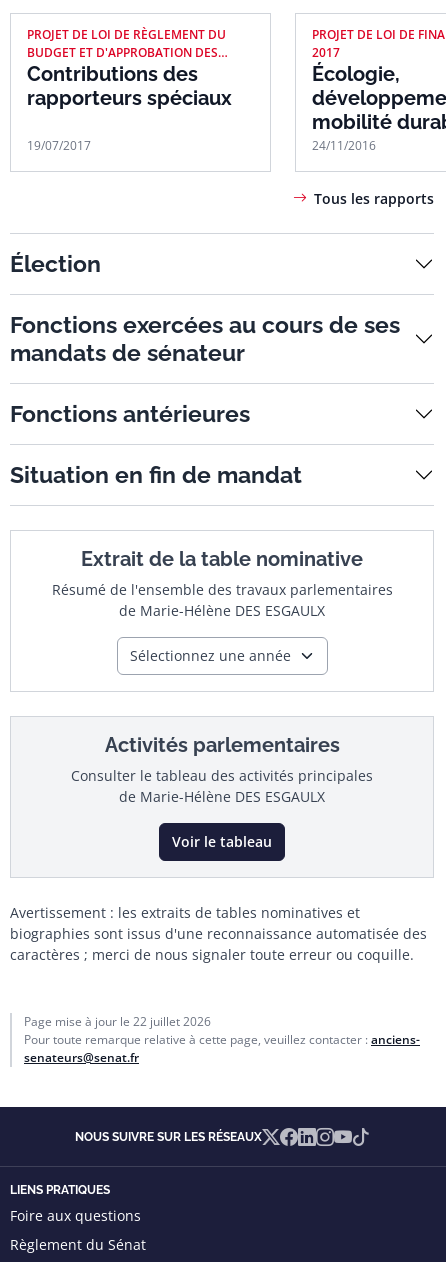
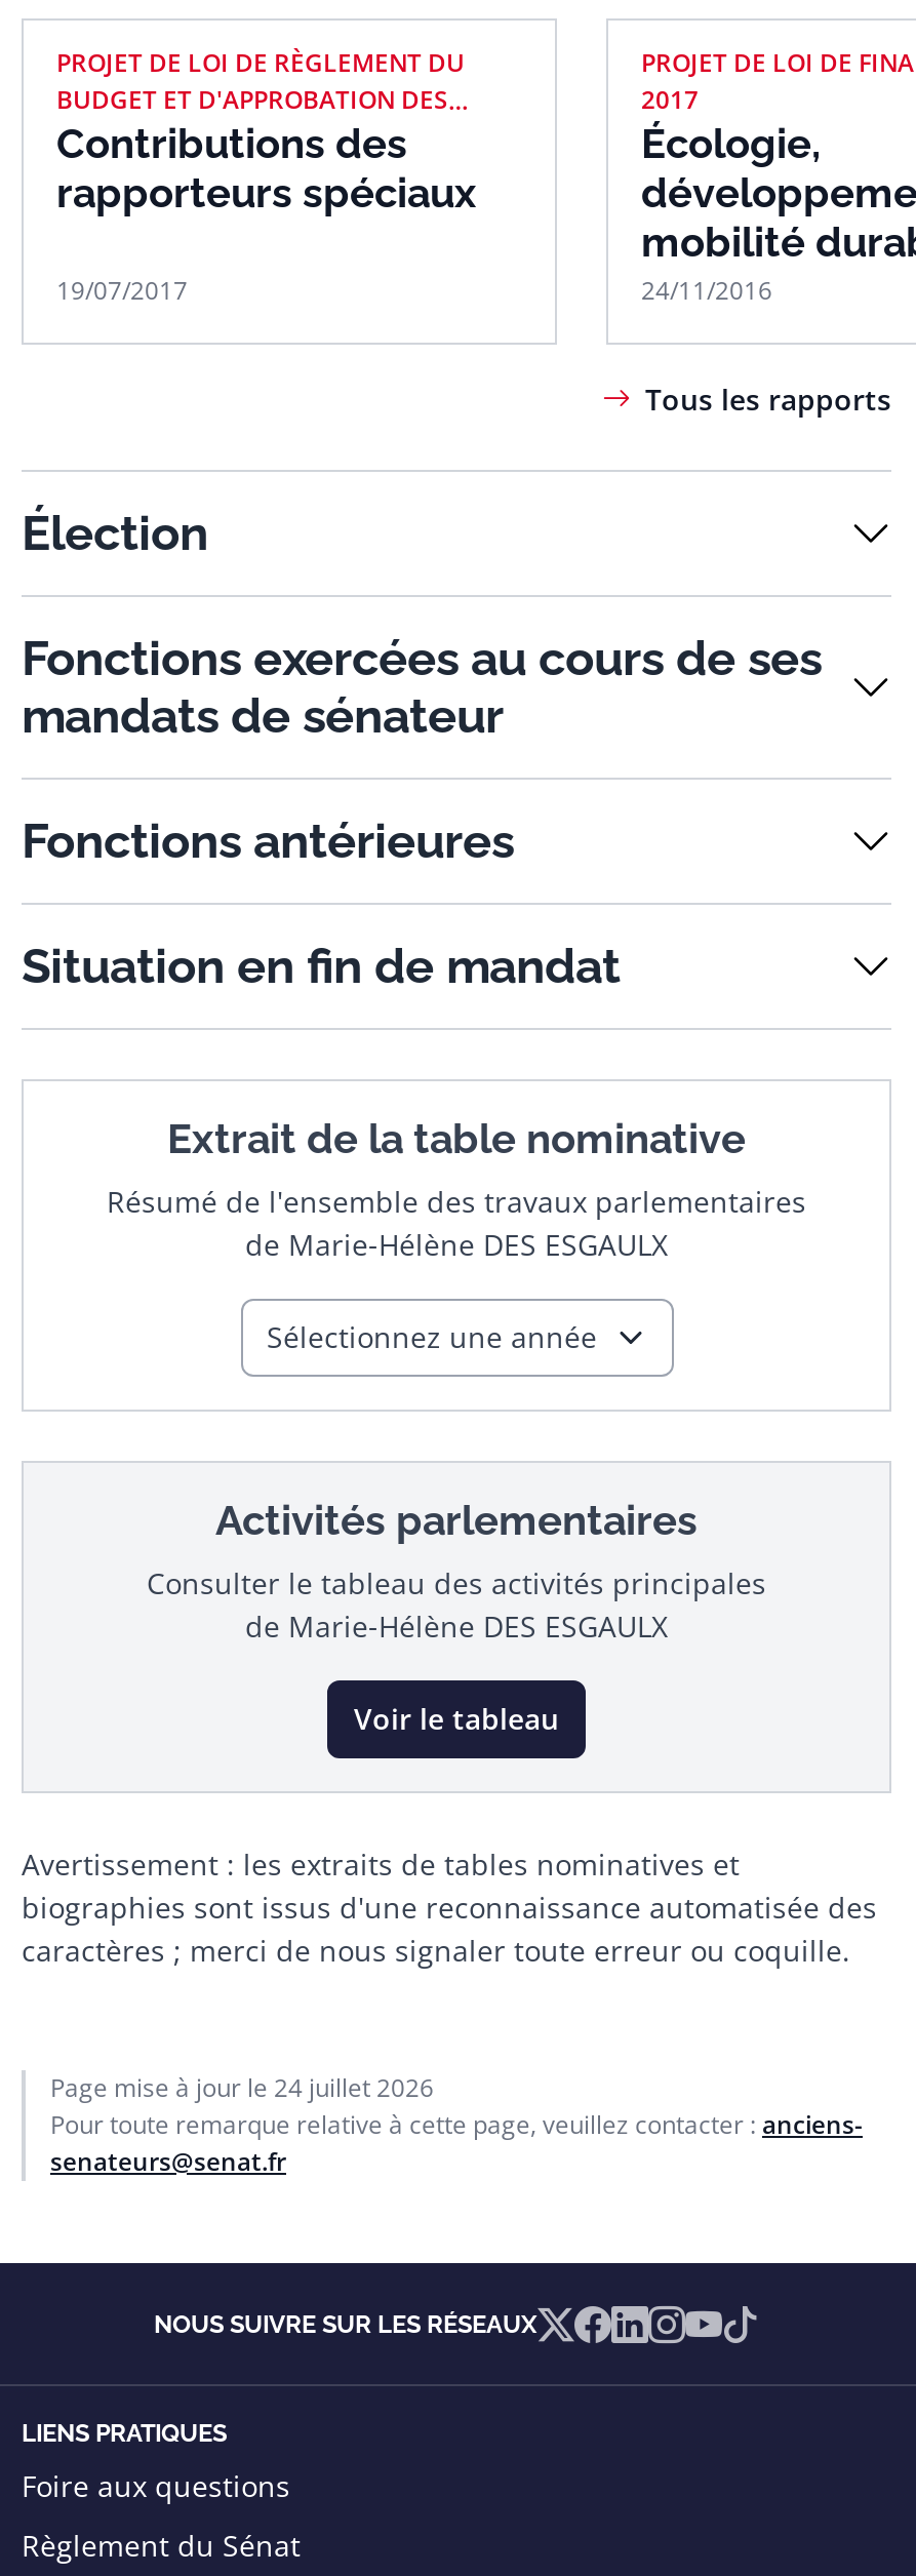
- Page mise à jour le 22 juillet 2026
+ Page mise à jour le 24 juillet 2026
